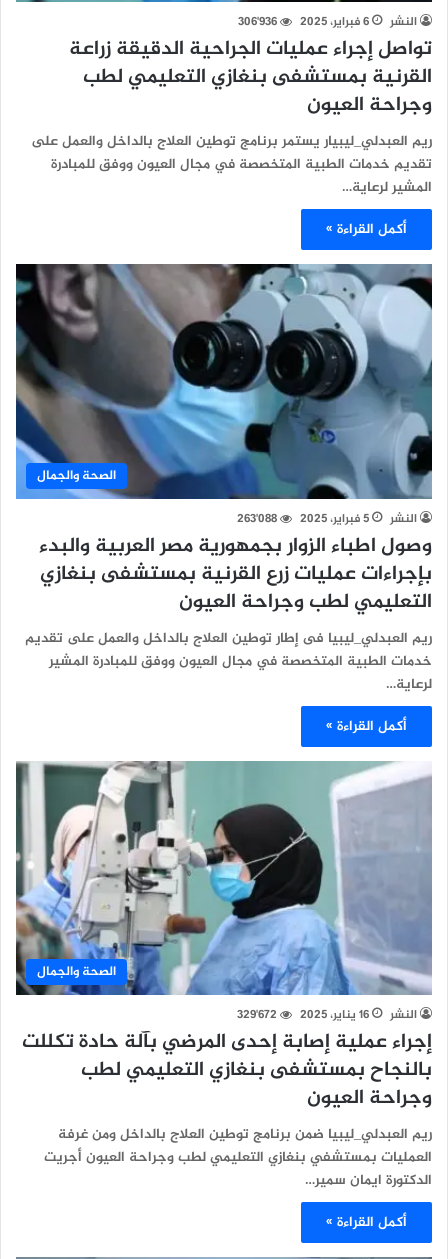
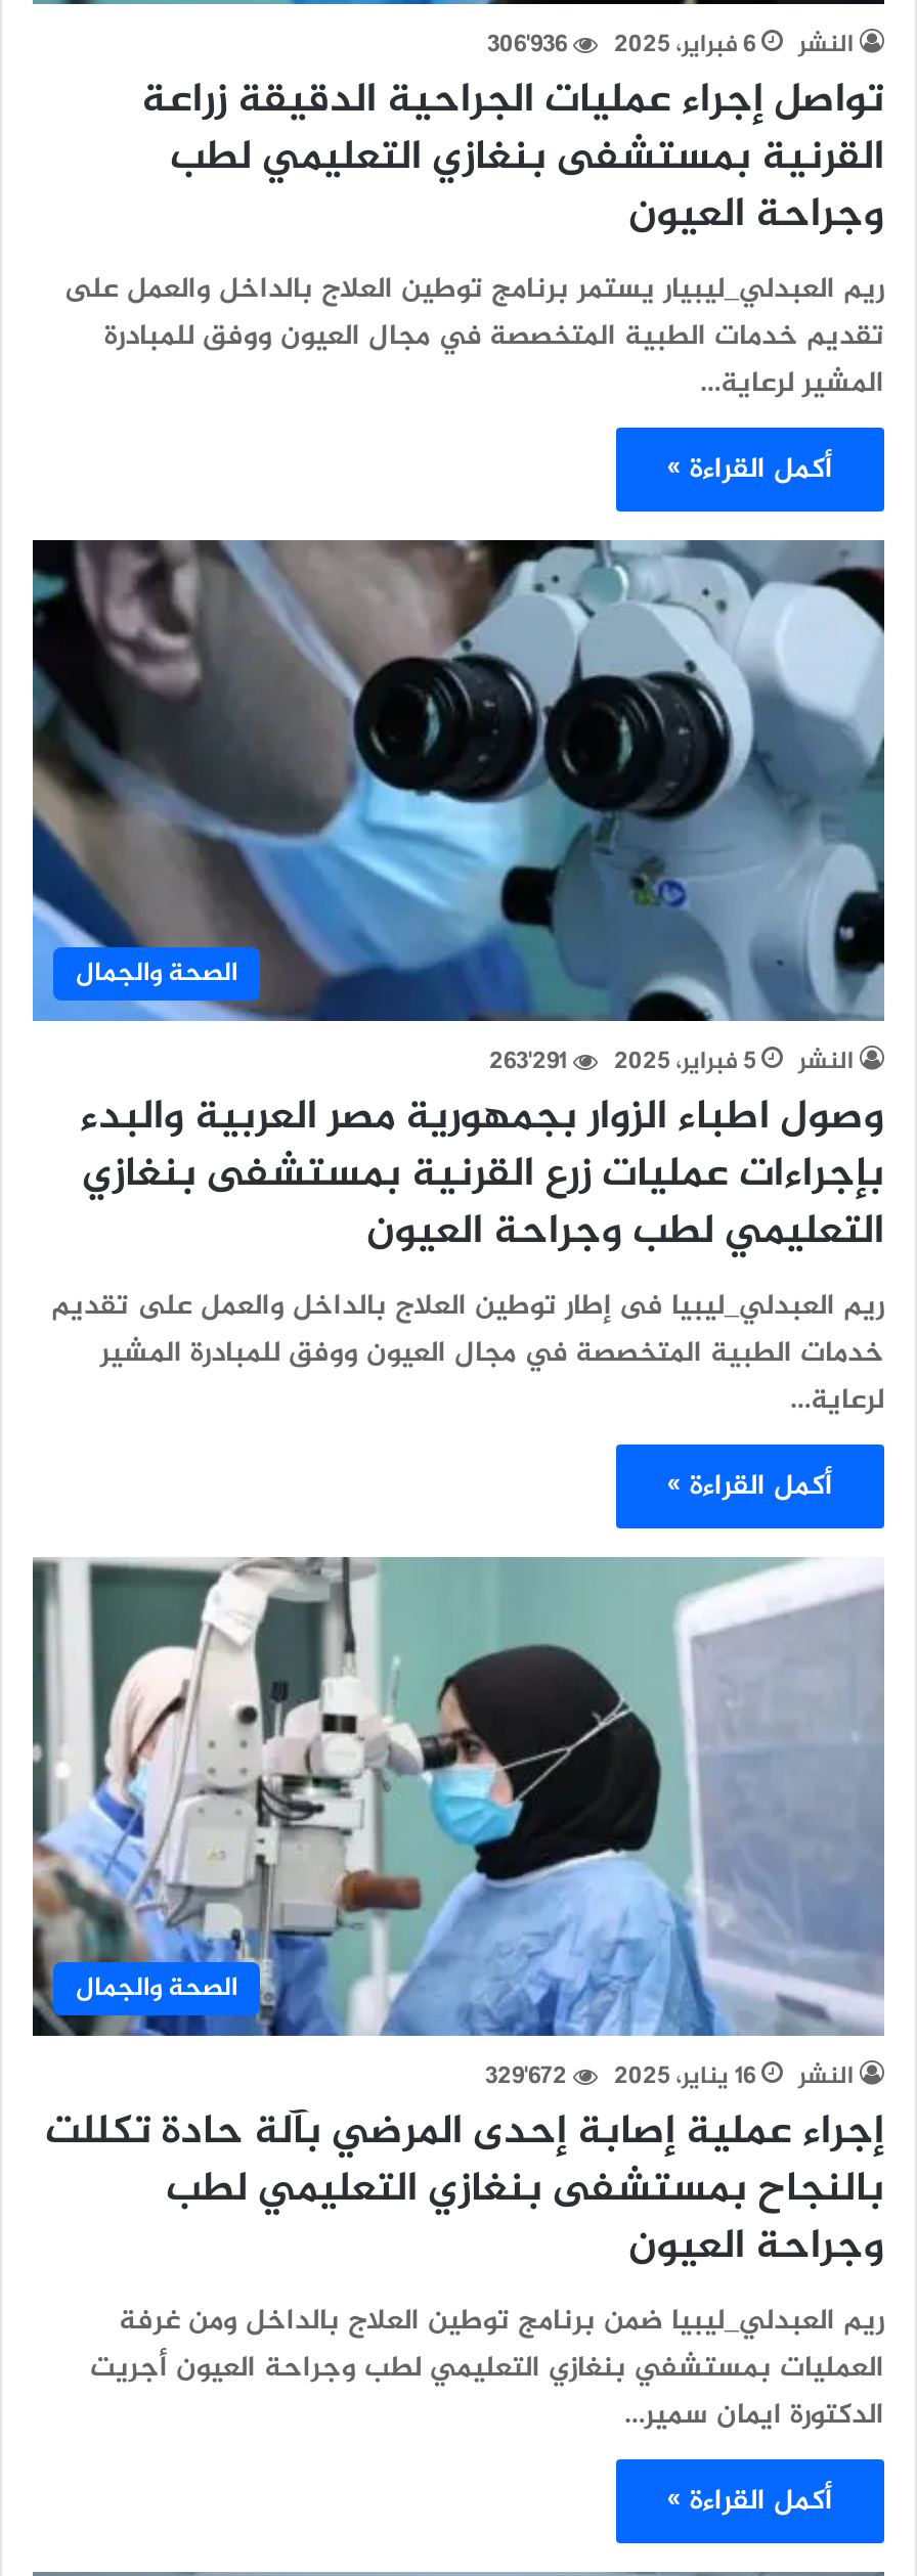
- 263٬088
+ 263٬291
